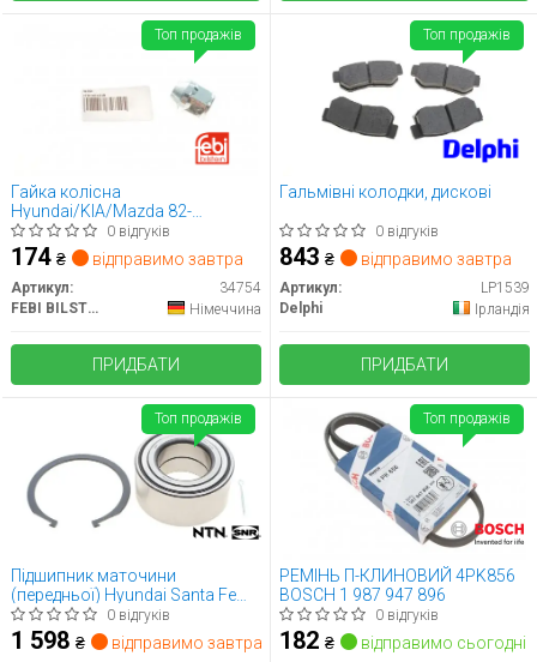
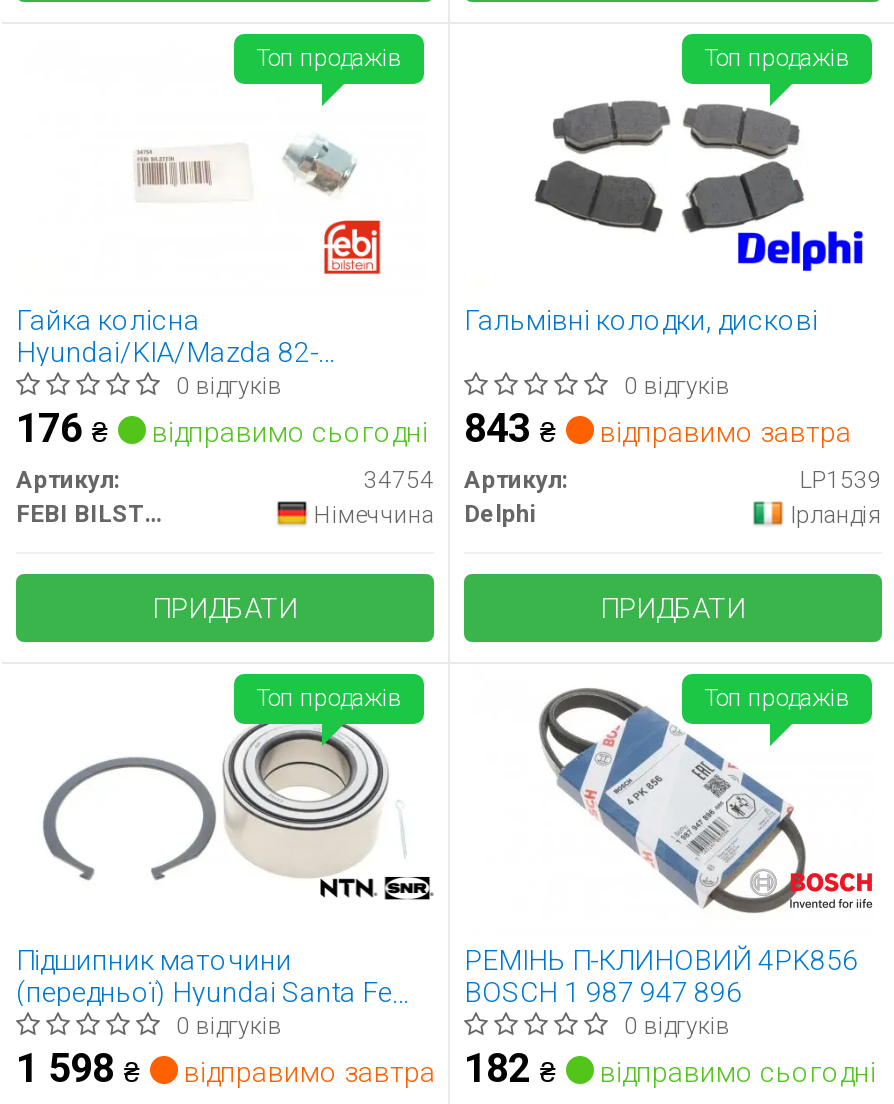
- 174 ₴
+ 176 ₴

- відправимо завтра
+ відправимо сьогодні
